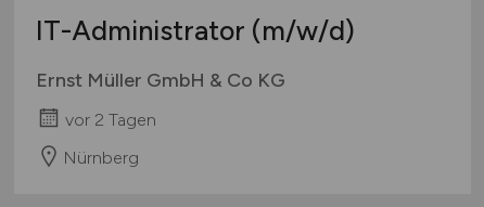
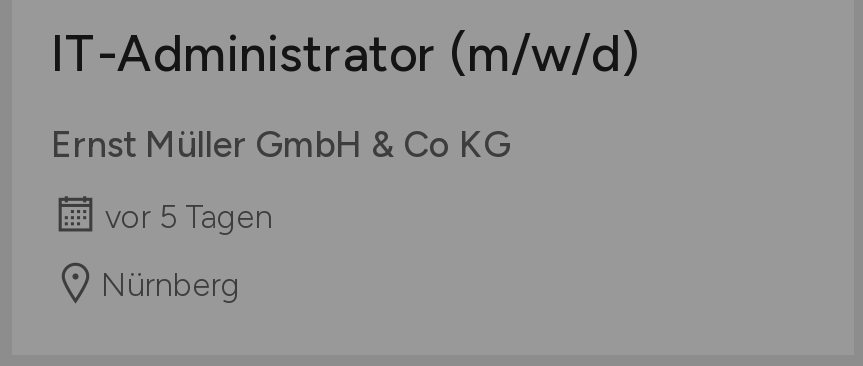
- vor 2 Tagen
+ vor 5 Tagen
